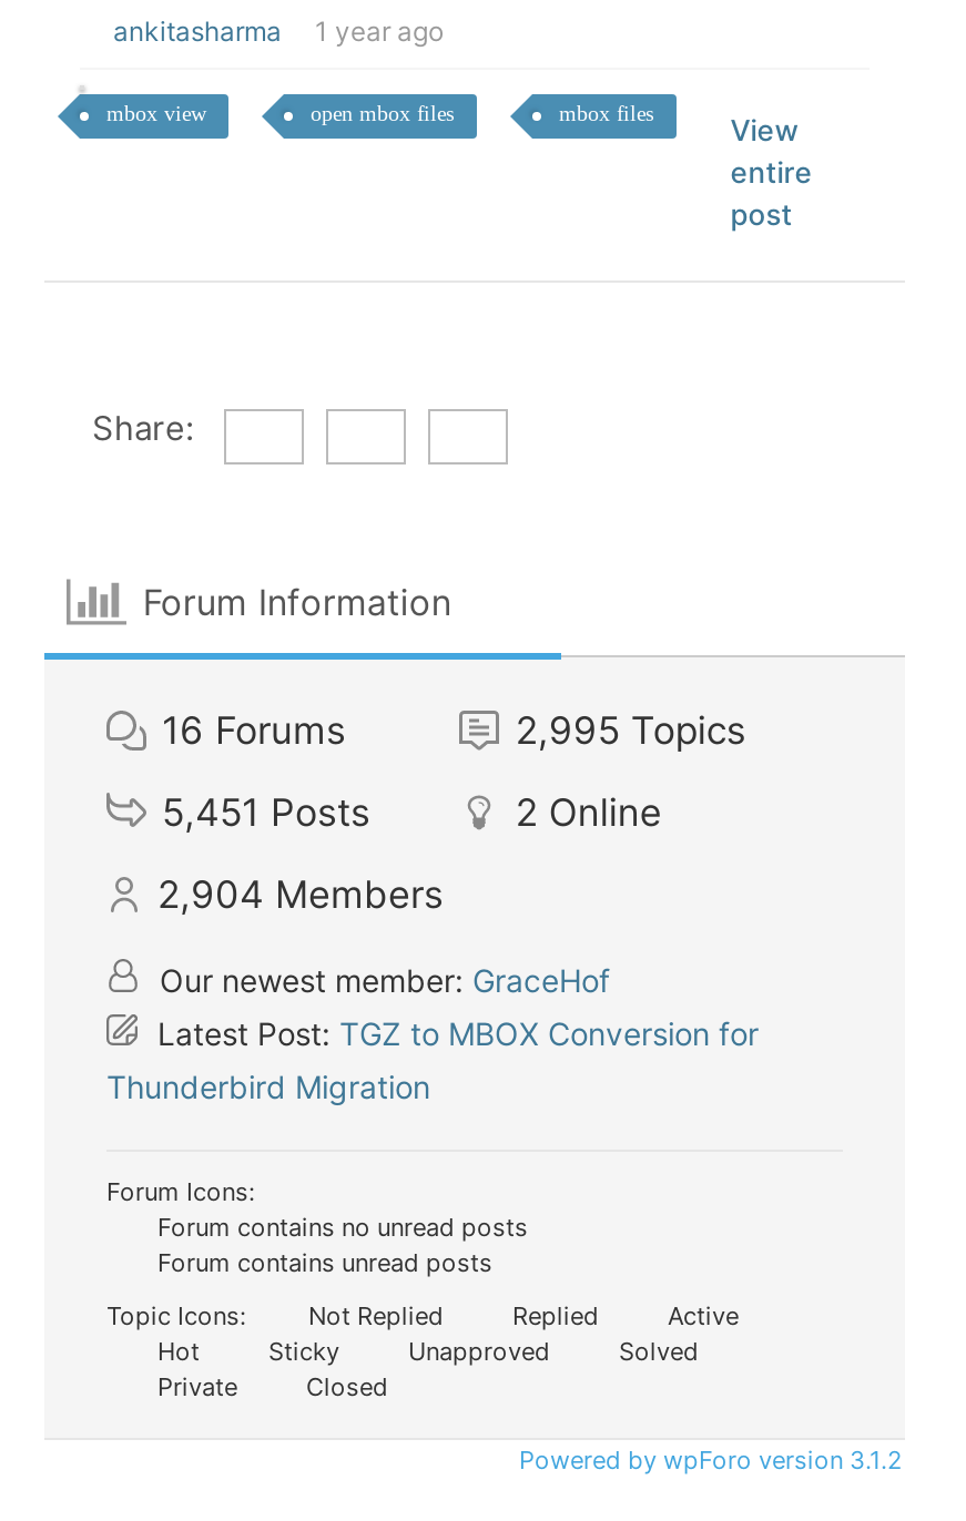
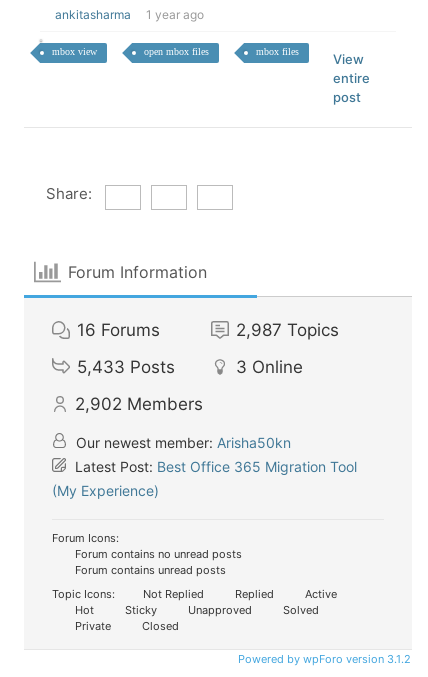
- 2,995 Topics
+ 2,987 Topics

- 5,451 Posts
- 2 Online
+ 5,433 Posts
+ 3 Online

- 2,904 Members
+ 2,902 Members

- Our newest member: GraceHof
- Latest Post: TGZ to MBOX Conversion for
- Thunderbird Migration
+ Our newest member: Arisha50kn
+ Latest Post: Best Office 365 Migration Tool
+ (My Experience)
